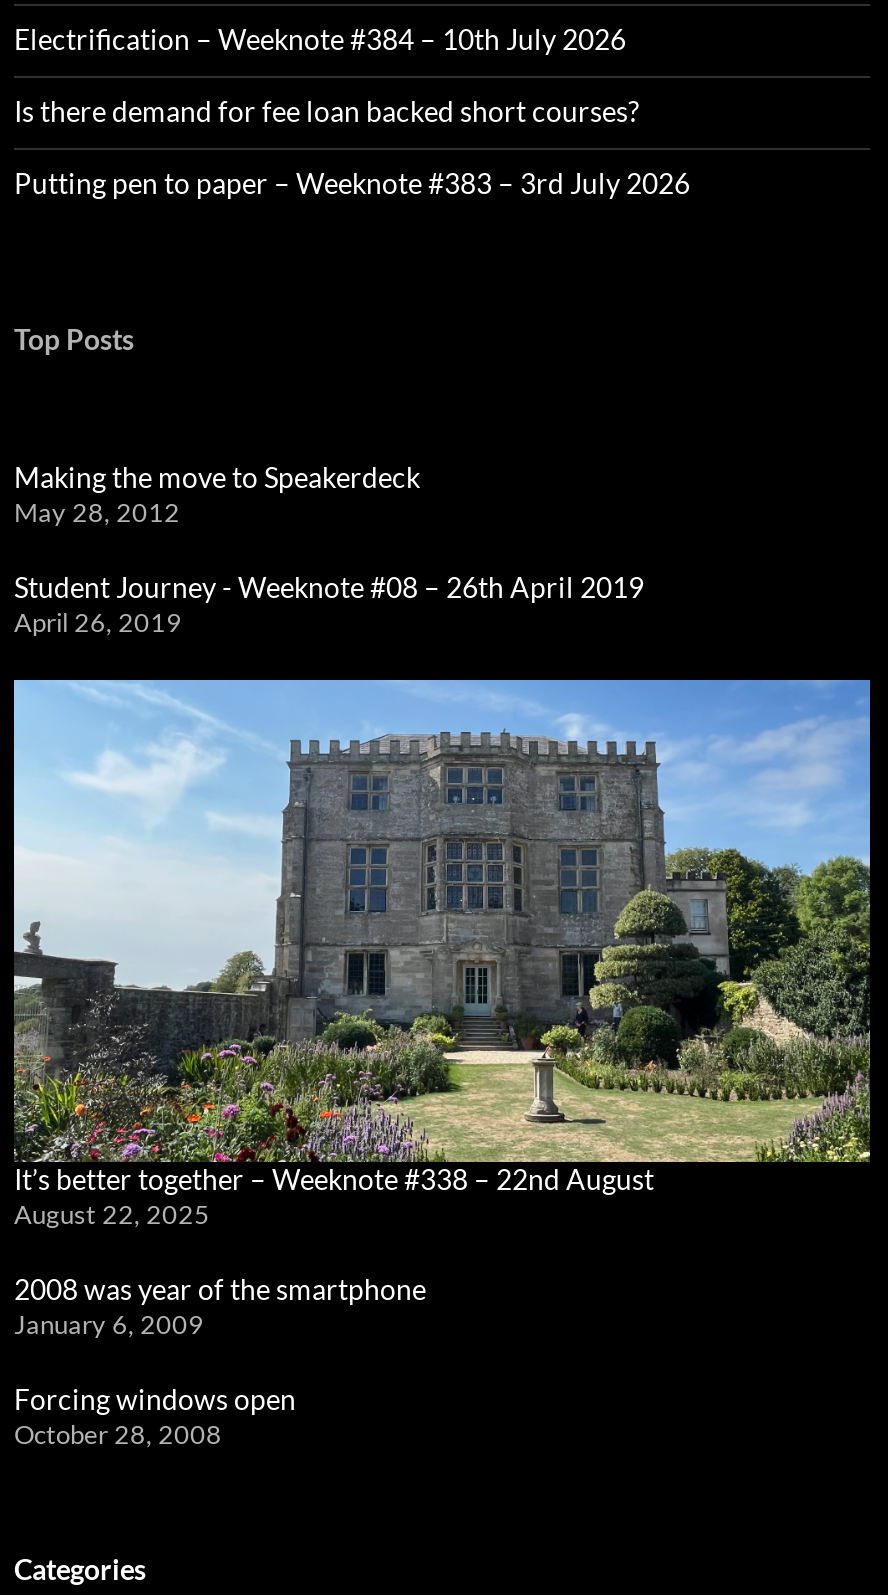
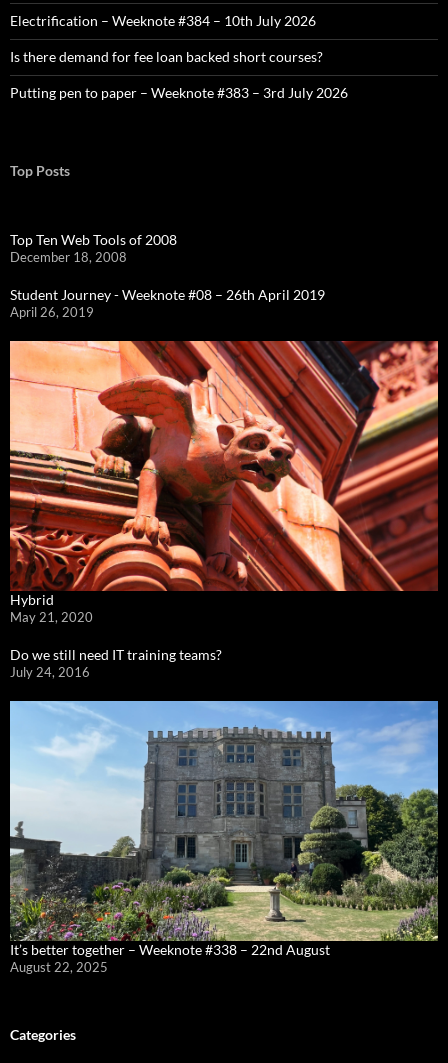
- Making the move to Speakerdeck
- May 28, 2012
+ Top Ten Web Tools of 2008
+ December 18, 2008

+ [image]
+ Hybrid
+ May 21, 2020
+ Do we still need IT training teams?
+ July 24, 2016

moved down: [image] | It’s better together – Weeknote #338 – 22nd August | August 22, 2025

- 2008 was year of the smartphone
- January 6, 2009
- Forcing windows open
- October 28, 2008
